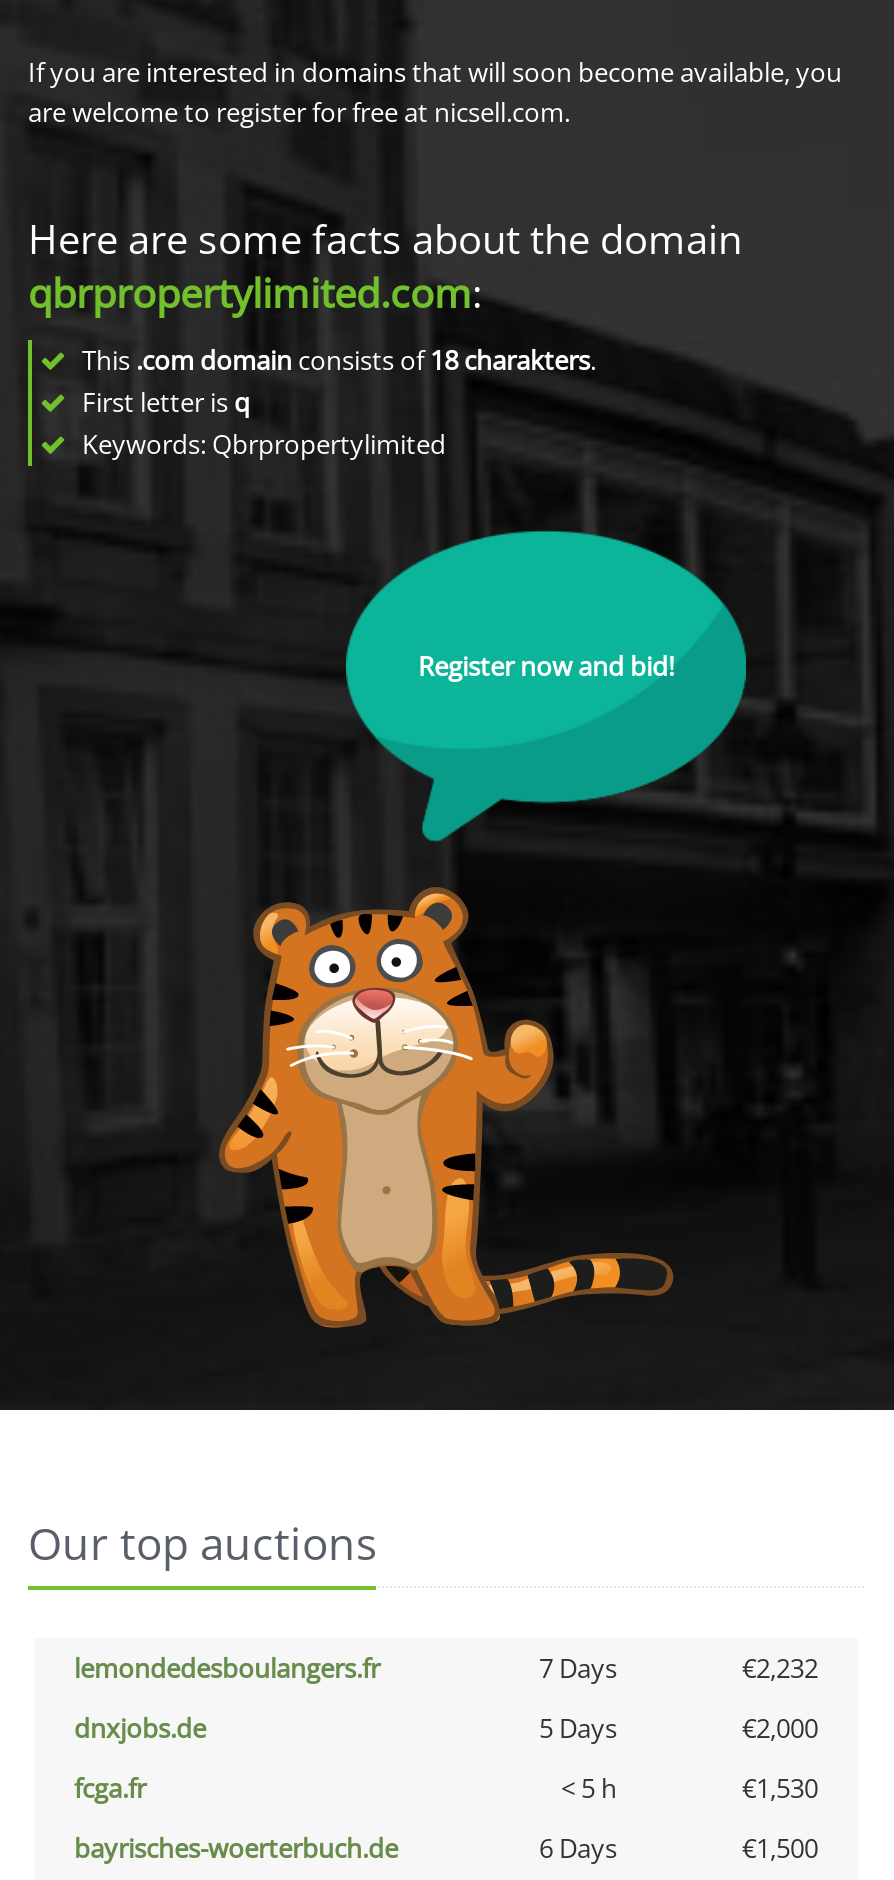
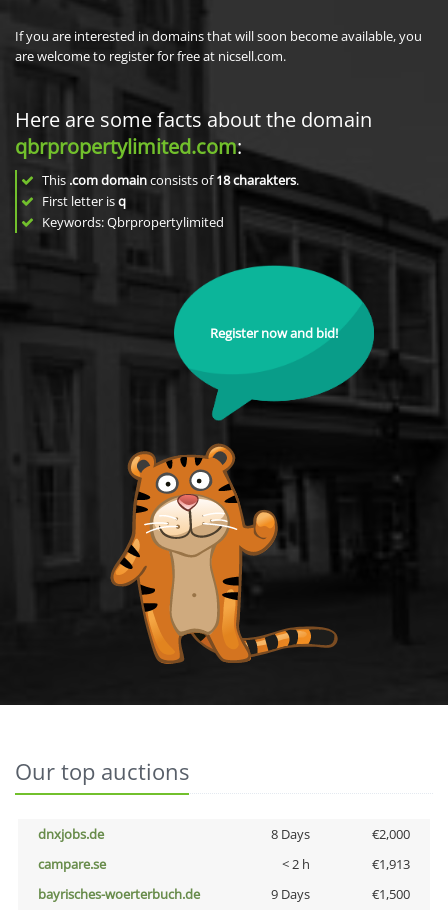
- lemondedesboulangers.fr
- 7 Days
- €2,232

- 5 Days
+ 8 Days

- fcga.fr
- < 5 h
- €1,530
+ campare.se
+ < 2 h
+ €1,913

- 6 Days
+ 9 Days
